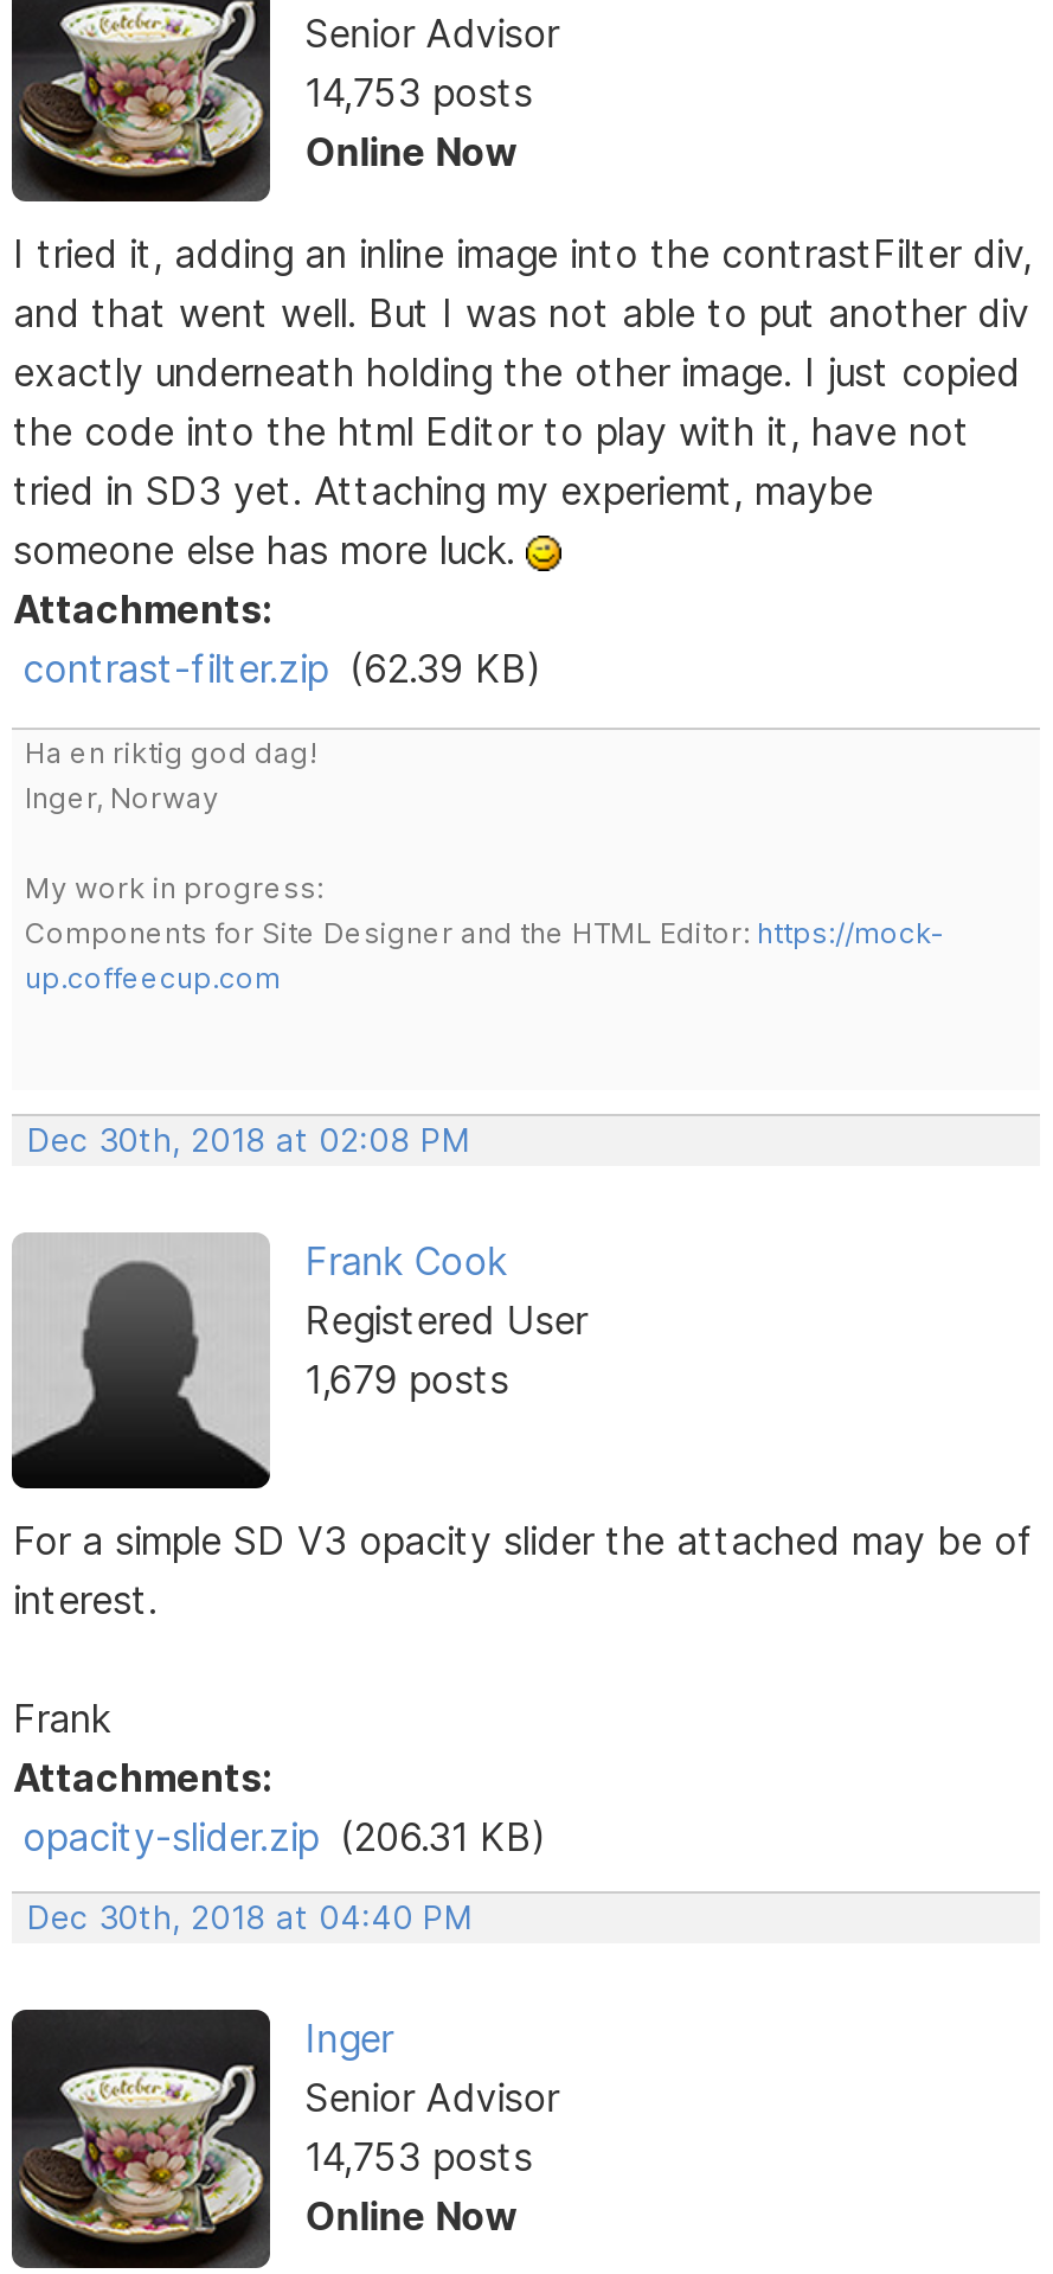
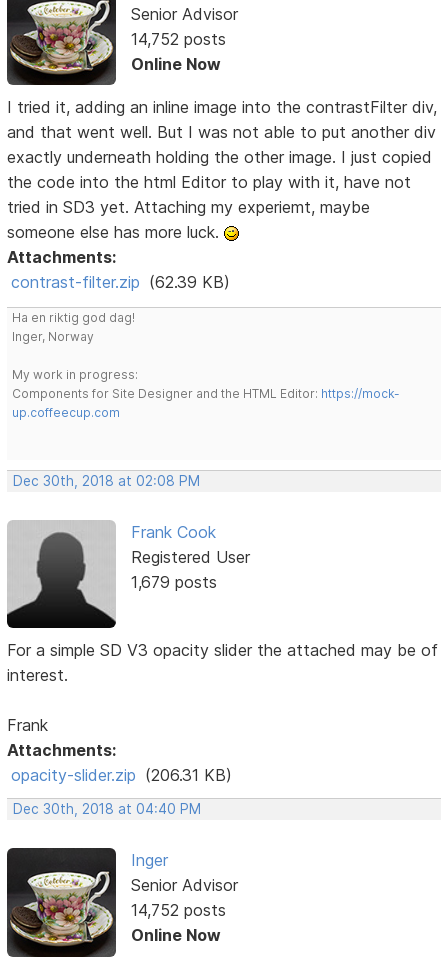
- 14,753 posts
+ 14,752 posts

- 14,753 posts
+ 14,752 posts
